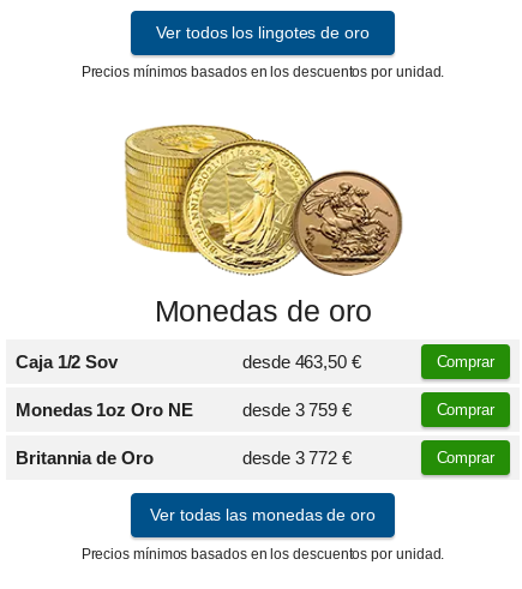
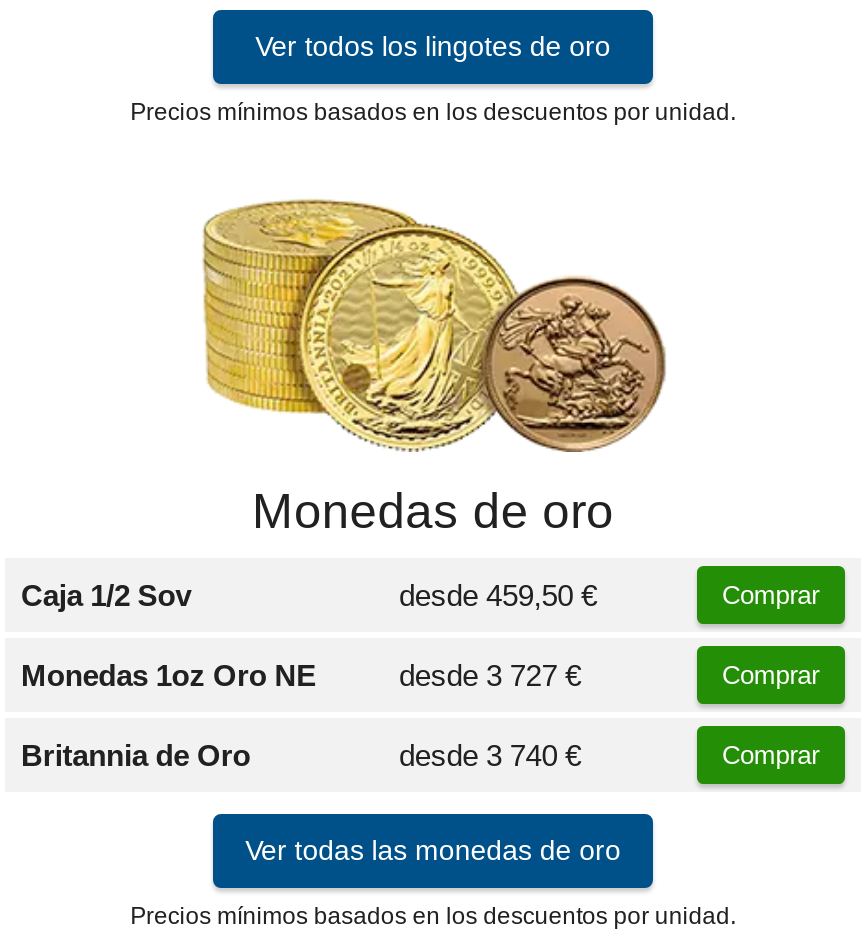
- desde 463,50 €
+ desde 459,50 €

- desde 3 759 €
+ desde 3 727 €

- desde 3 772 €
+ desde 3 740 €
